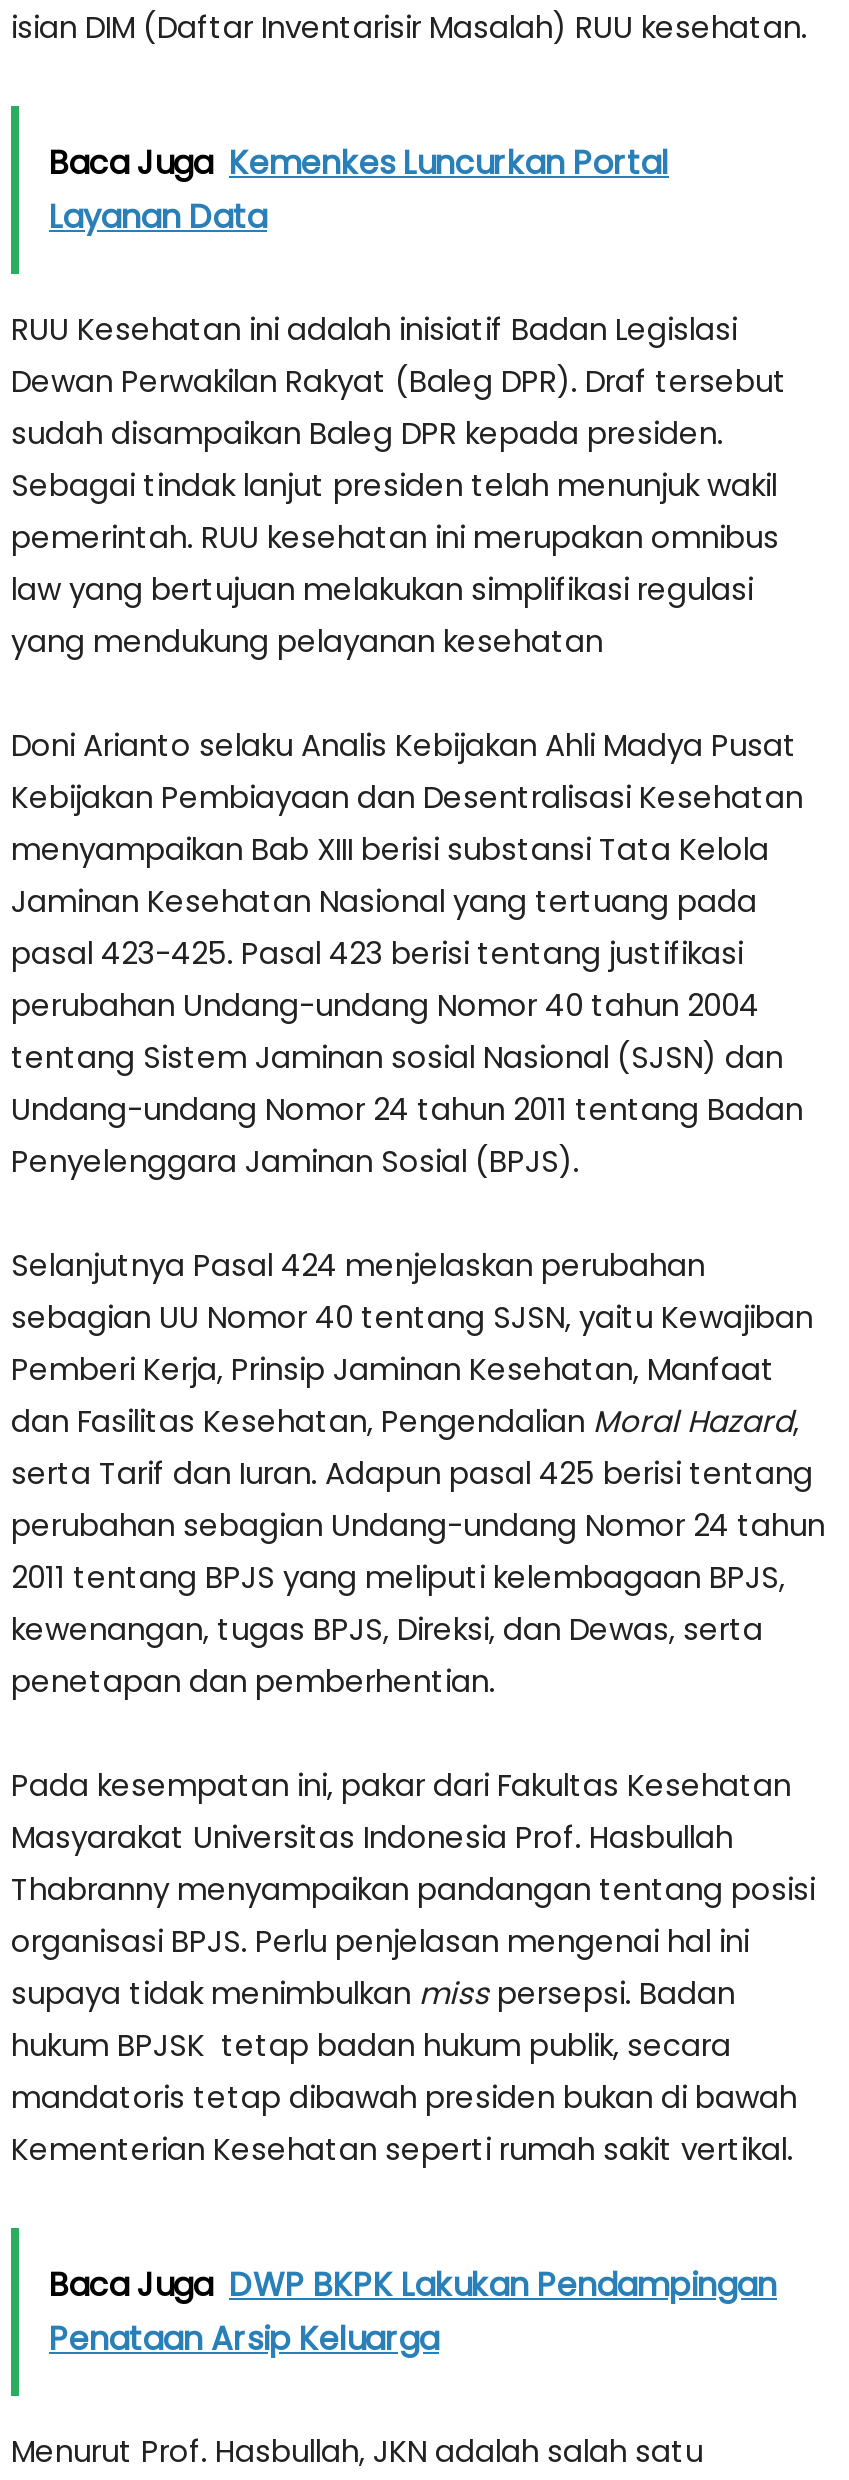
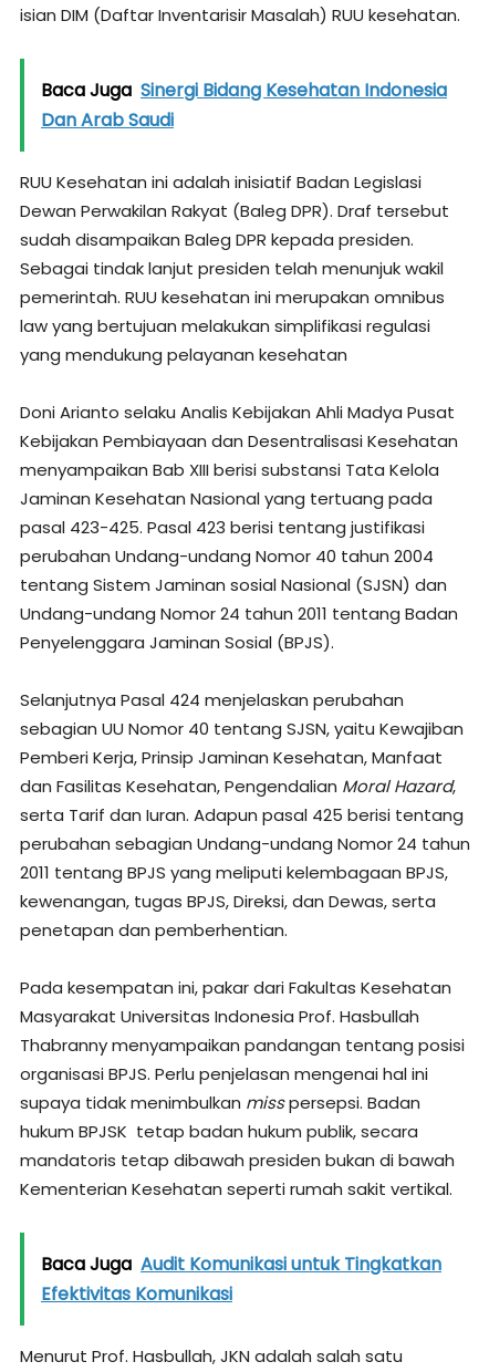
- Baca Juga Kemenkes Luncurkan Portal
- Layanan Data
+ Baca Juga Sinergi Bidang Kesehatan Indonesia
+ Dan Arab Saudi

- Baca Juga DWP BKPK Lakukan Pendampingan
- Penataan Arsip Keluarga
+ Baca Juga Audit Komunikasi untuk Tingkatkan
+ Efektivitas Komunikasi
